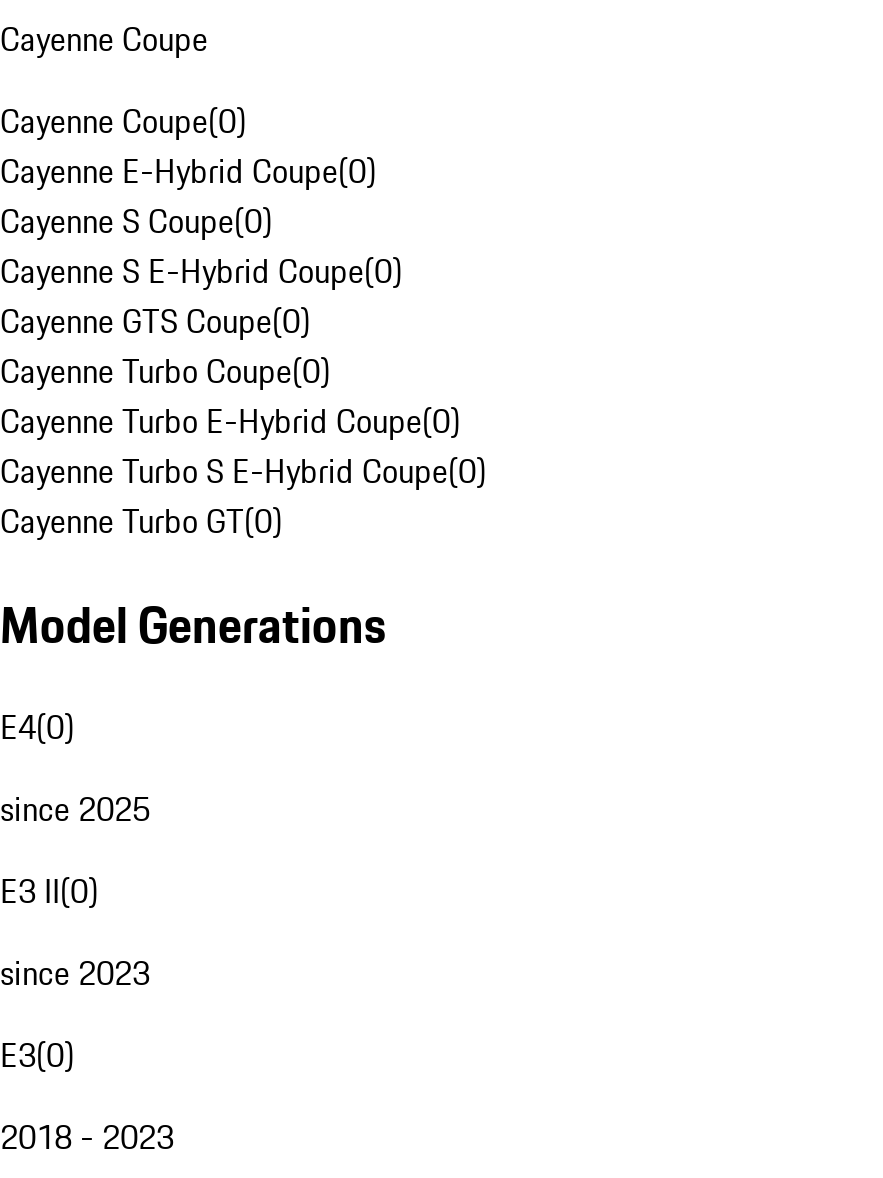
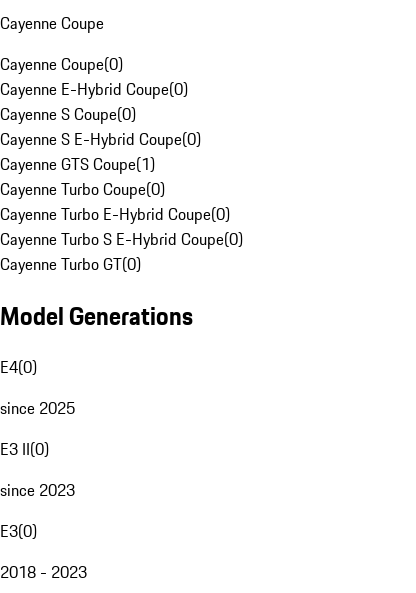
- Cayenne GTS Coupe(0)
+ Cayenne GTS Coupe(1)
